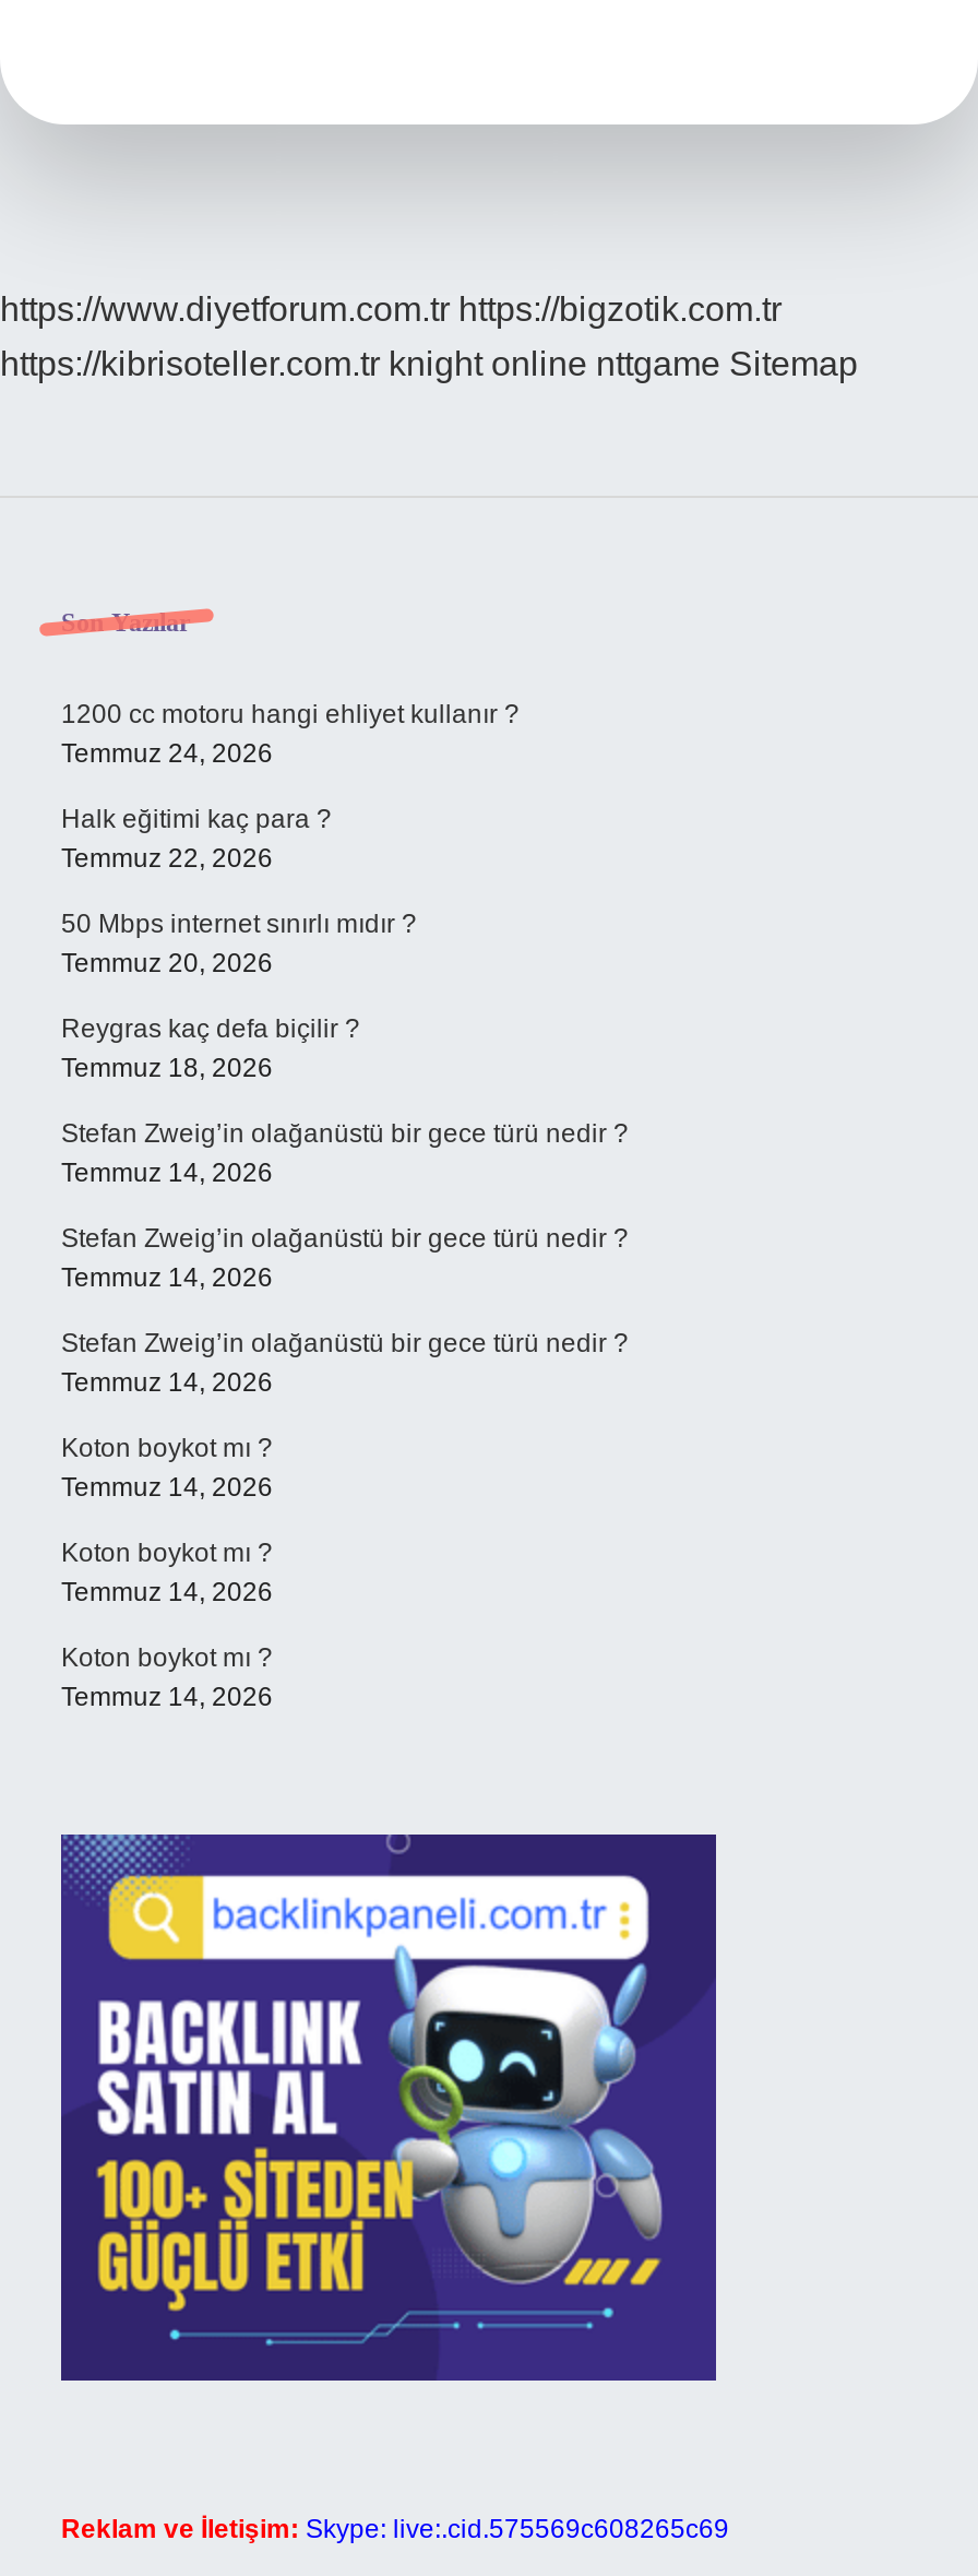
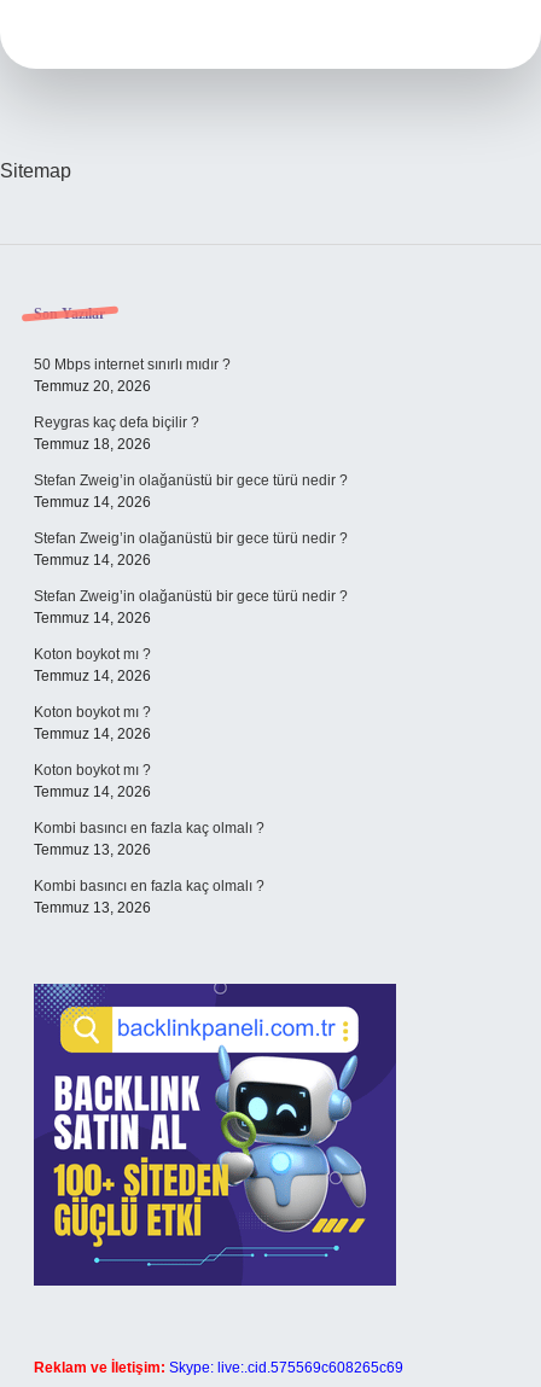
- https://www.diyetforum.com.tr https://bigzotik.com.tr
- https://kibrisoteller.com.tr knight online nttgame Sitemap
+ Sitemap

- 1200 cc motoru hangi ehliyet kullanır ?
- Temmuz 24, 2026
- Halk eğitimi kaç para ?
- Temmuz 22, 2026

moved up: 50 Mbps internet sınırlı mıdır ? | Temmuz 20, 2026 | Reygras kaç defa biçilir ? | ... | Koton boykot mı ? | Temmuz 14, 2026

+ Kombi basıncı en fazla kaç olmalı ?
+ Temmuz 13, 2026
+ Kombi basıncı en fazla kaç olmalı ?
+ Temmuz 13, 2026
